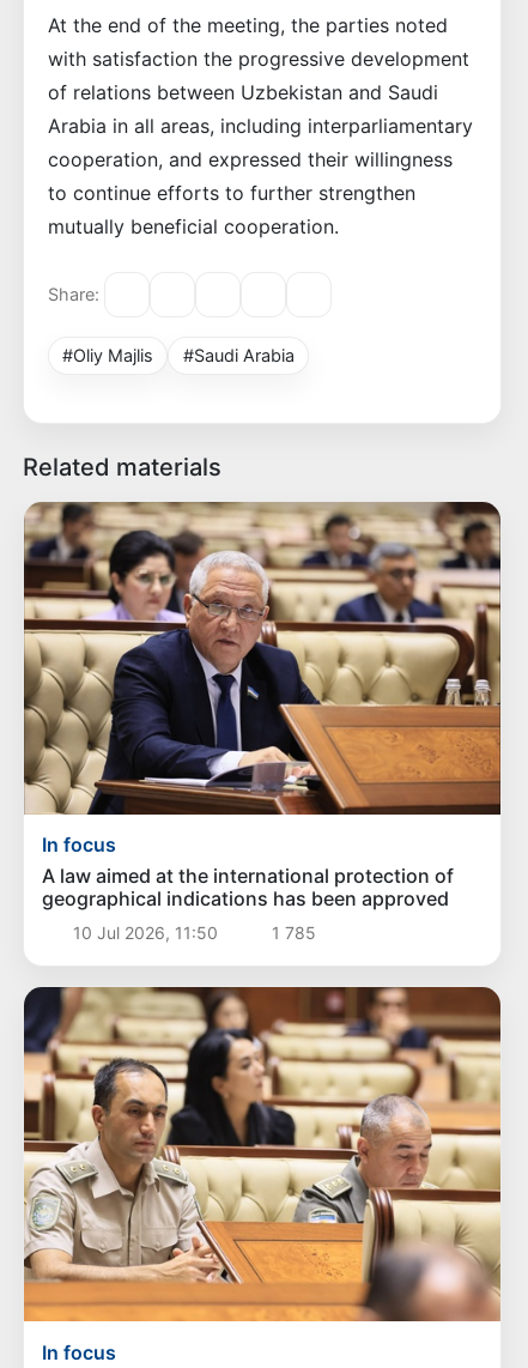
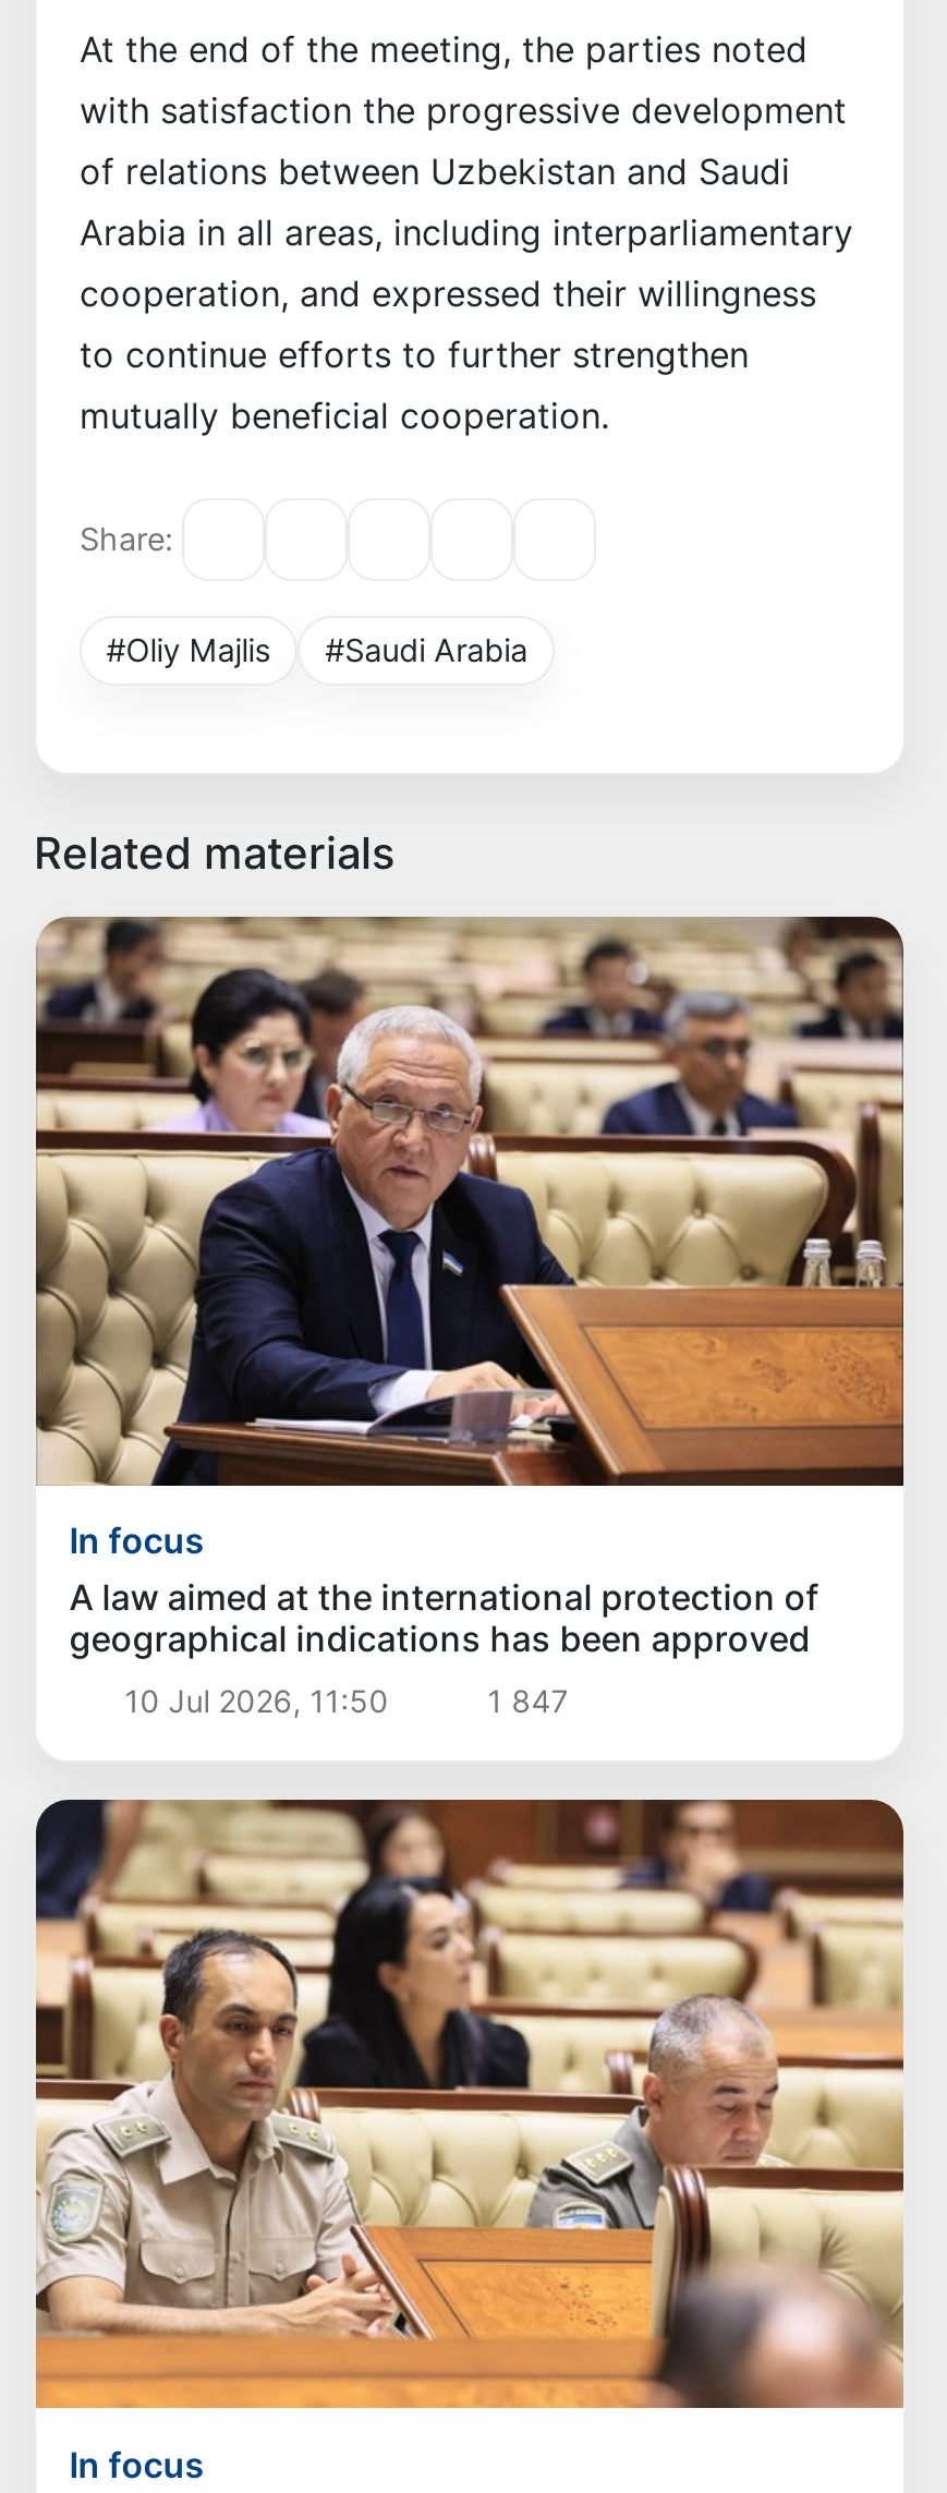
- 1 785
+ 1 847
